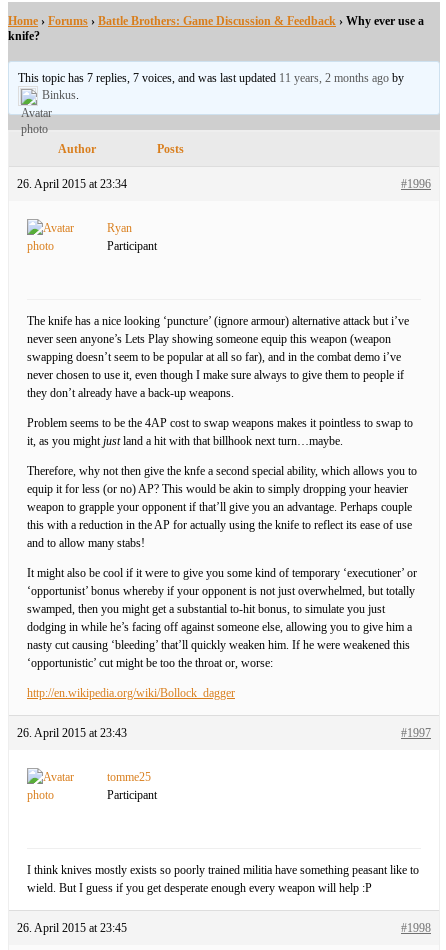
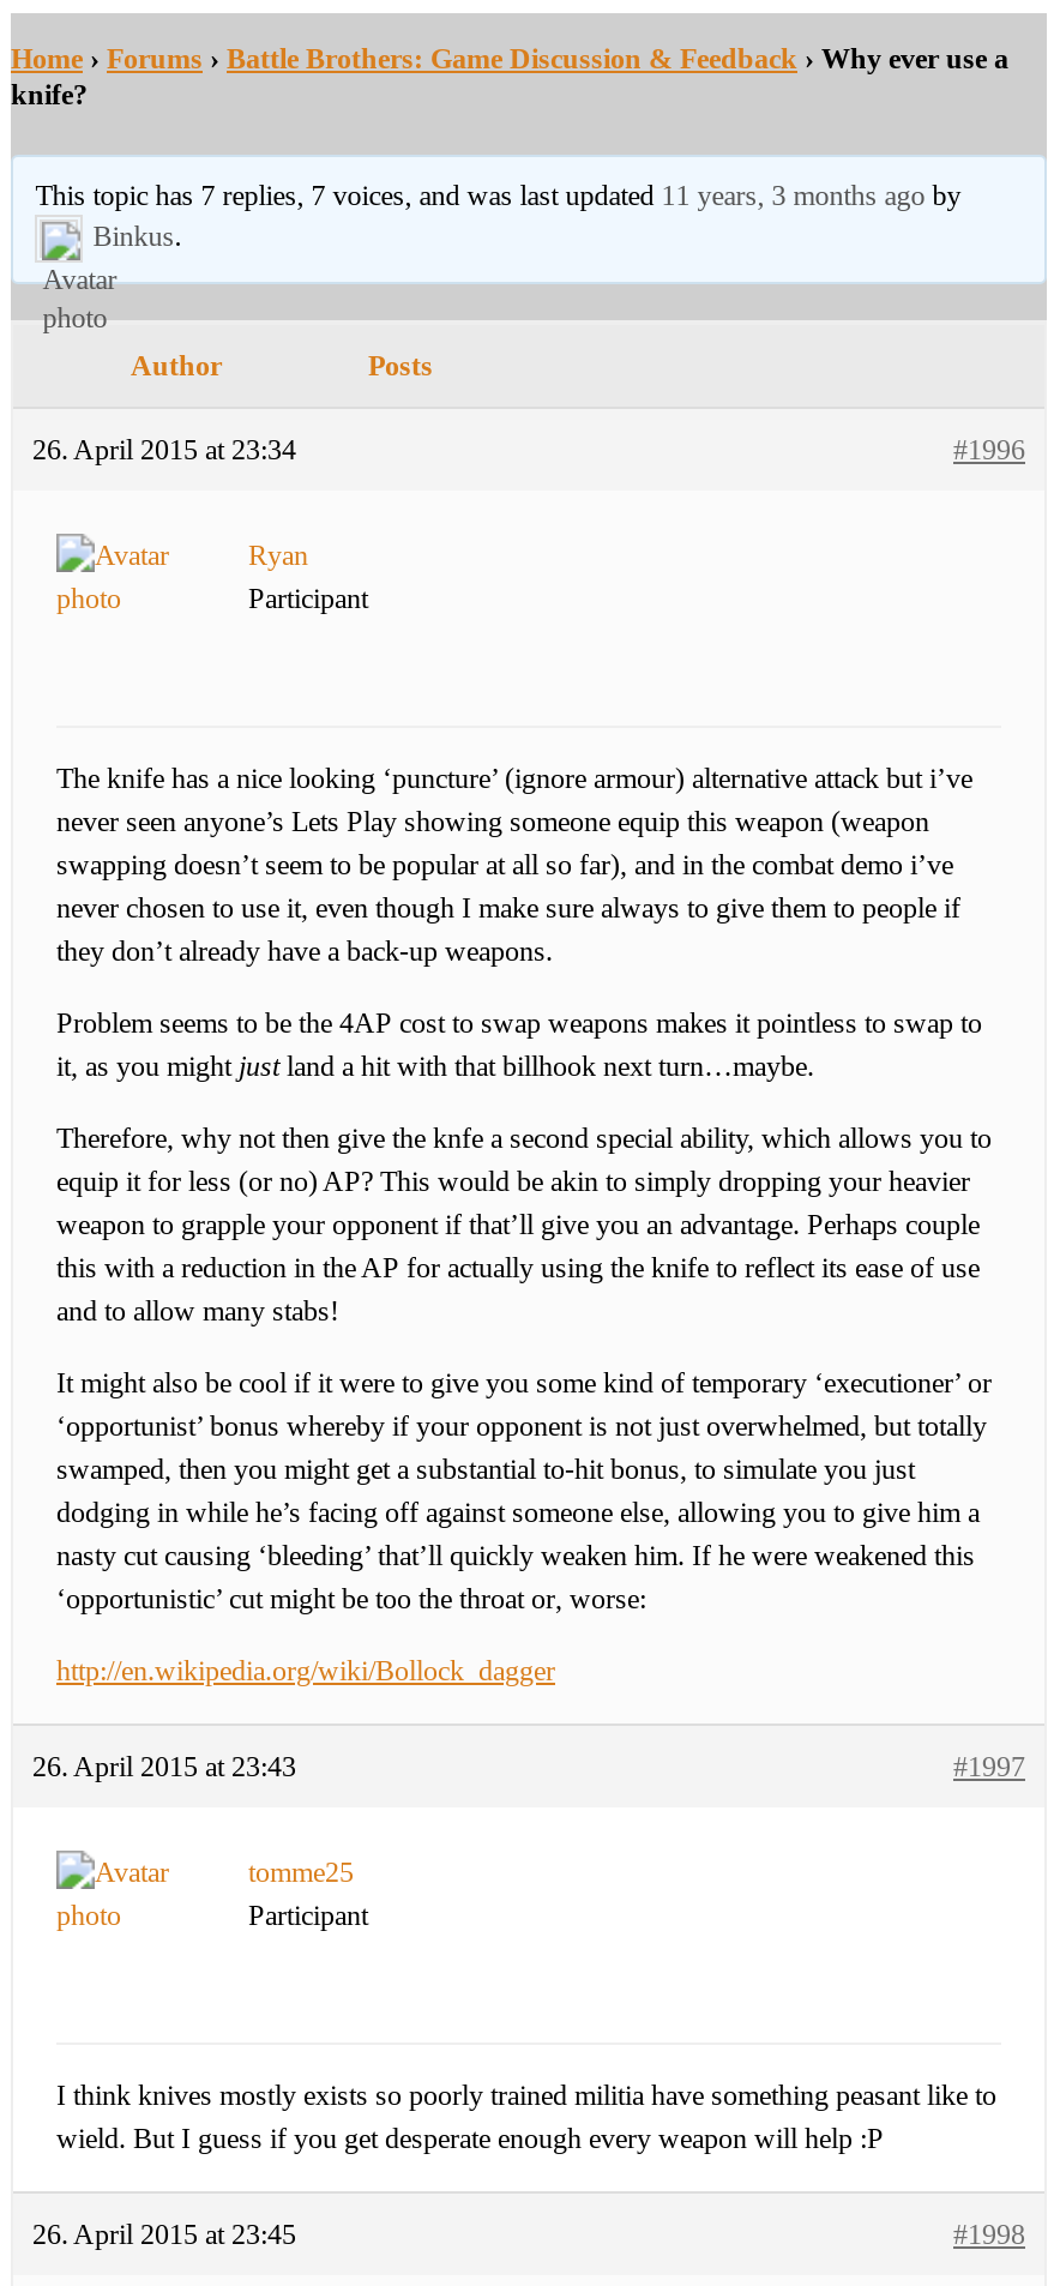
- This topic has 7 replies, 7 voices, and was last updated 11 years, 2 months ago by
+ This topic has 7 replies, 7 voices, and was last updated 11 years, 3 months ago by
